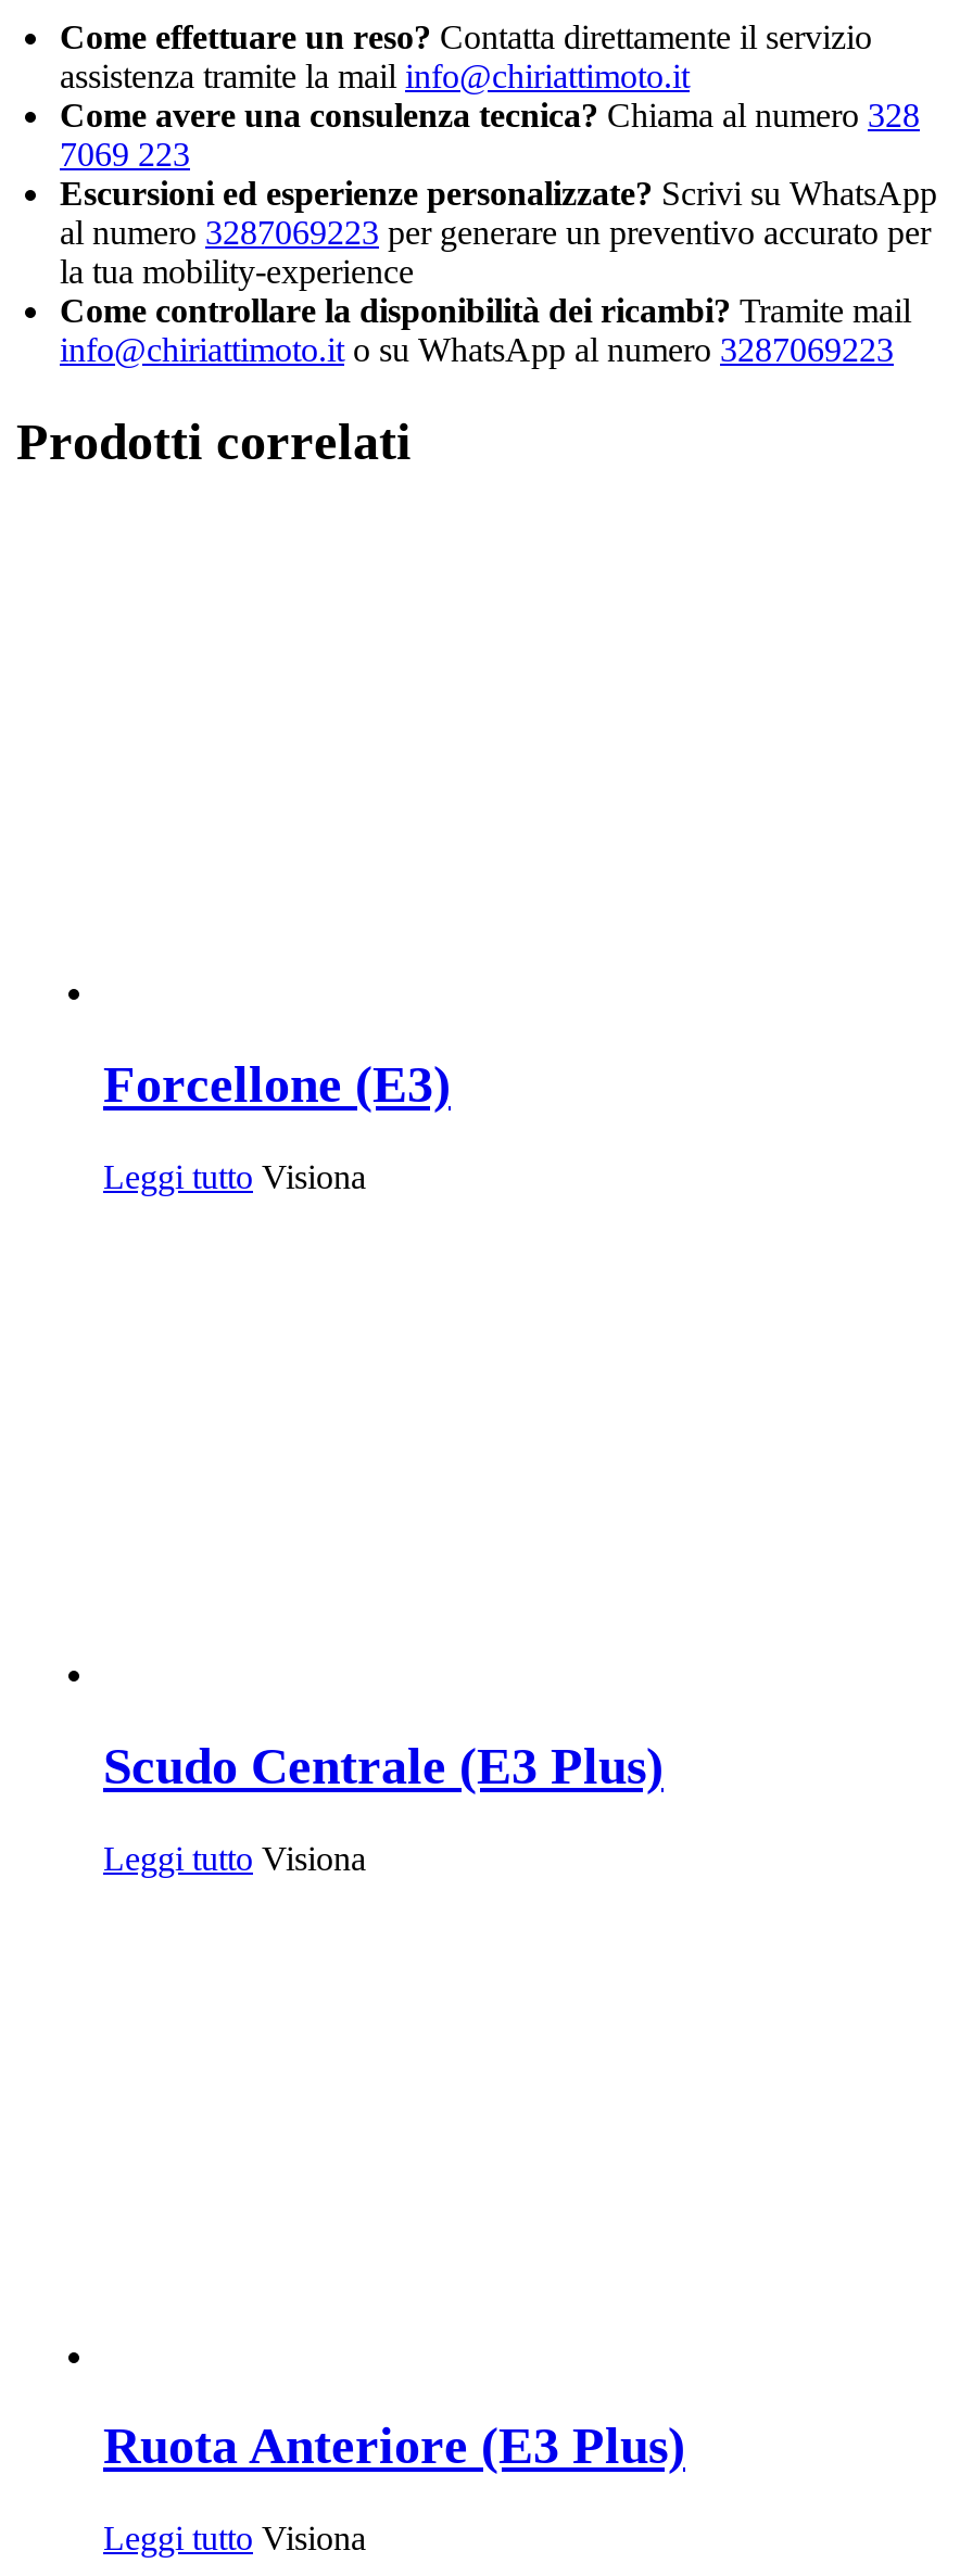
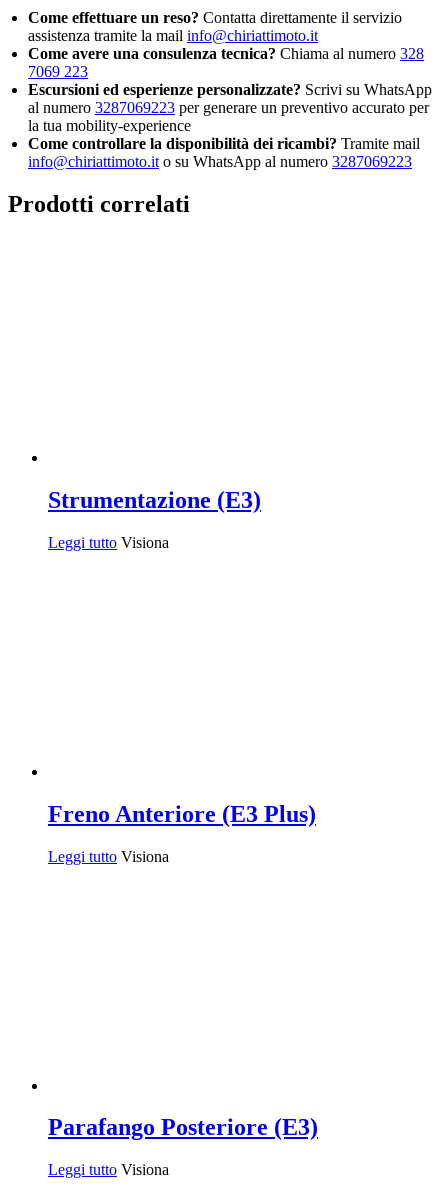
- Forcellone (E3)
+ Strumentazione (E3)

- Scudo Centrale (E3 Plus)
+ Freno Anteriore (E3 Plus)

- Ruota Anteriore (E3 Plus)
+ Parafango Posteriore (E3)
